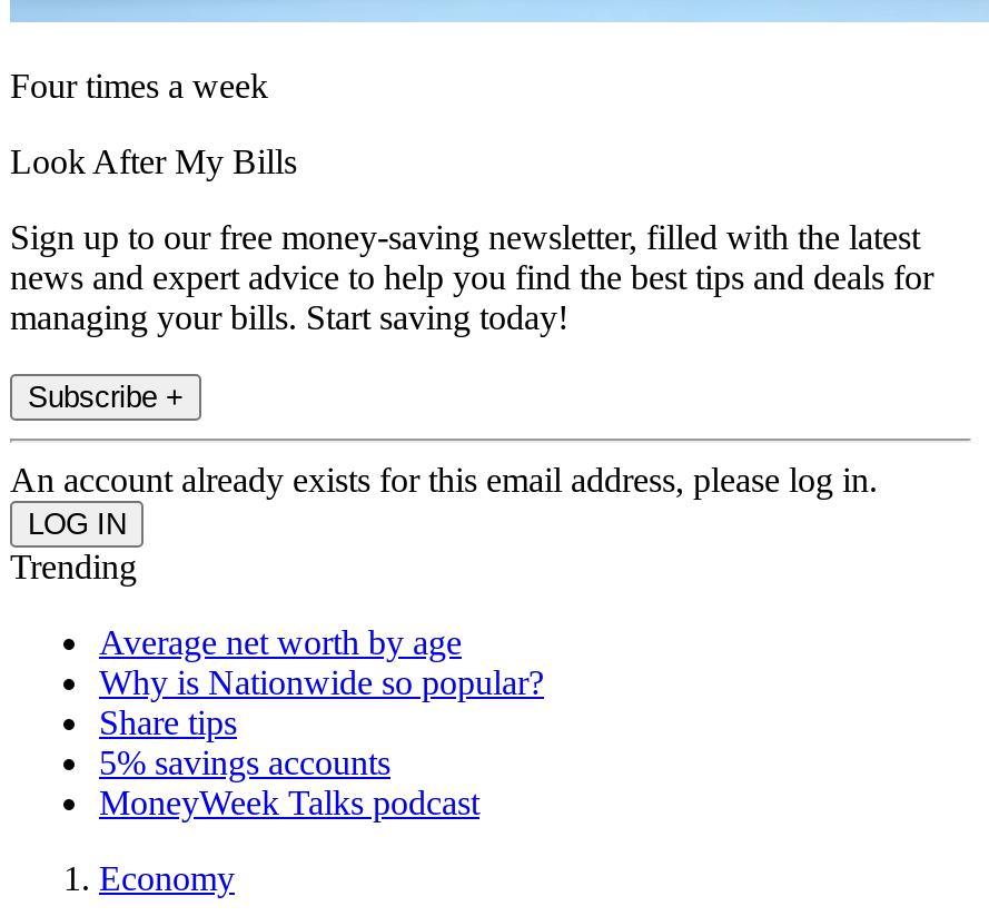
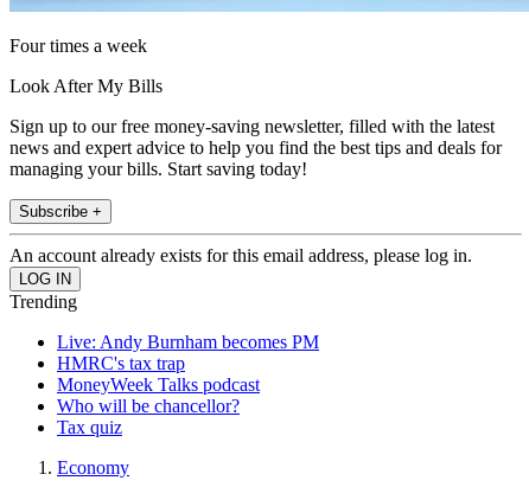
- Average net worth by age
- Why is Nationwide so popular?
- Share tips
- 5% savings accounts
+ Live: Andy Burnham becomes PM
+ HMRC's tax trap

moved up: MoneyWeek Talks podcast

+ Who will be chancellor?
+ Tax quiz
